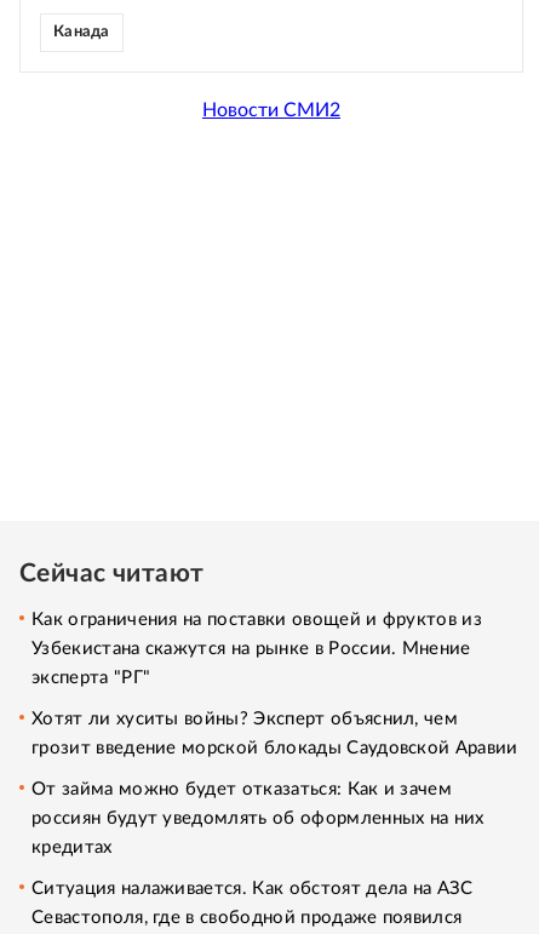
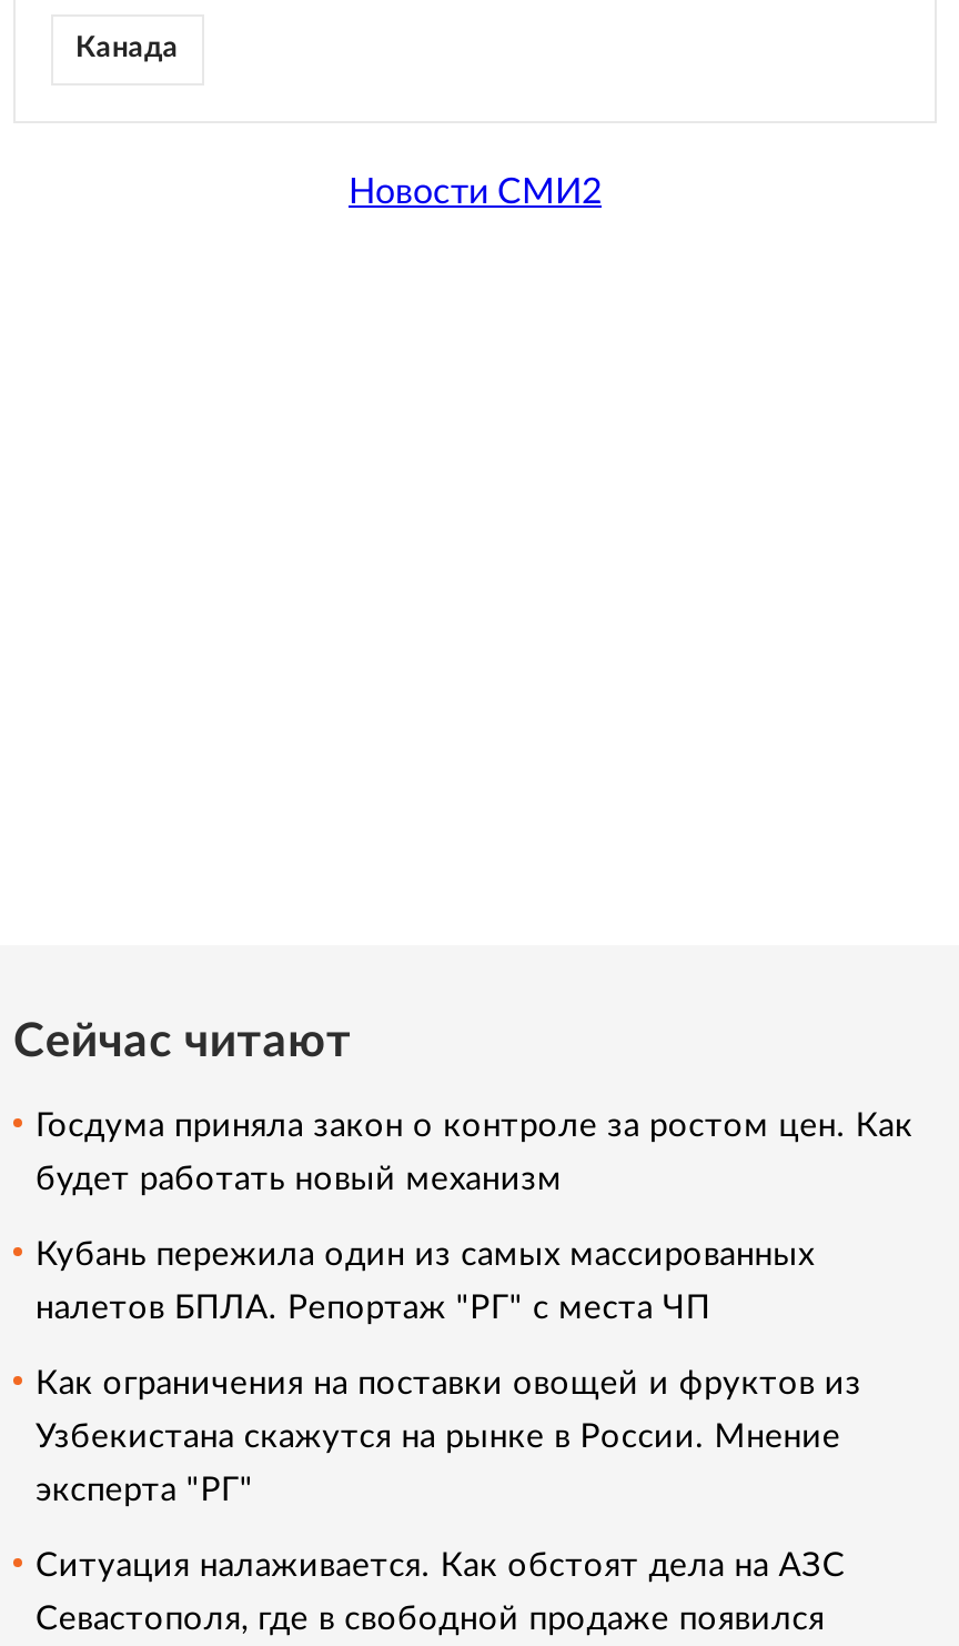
+ Госдума приняла закон о контроле за ростом цен. Как
+ будет работать новый механизм
+ Кубань пережила один из самых массированных
+ налетов БПЛА. Репортаж "РГ" с места ЧП

moved down: Как ограничения на поставки овощей и фруктов из | Узбекистана скажутся на рынке в России. Мнение | эксперта "РГ"

- Хотят ли хуситы войны? Эксперт объяснил, чем
- грозит введение морской блокады Саудовской Аравии
- От займа можно будет отказаться: Как и зачем
- россиян будут уведомлять об оформленных на них
- кредитах
